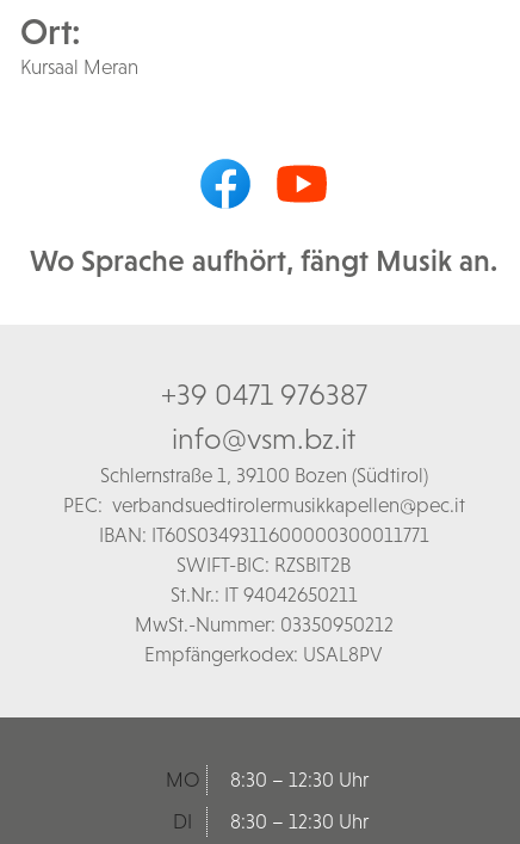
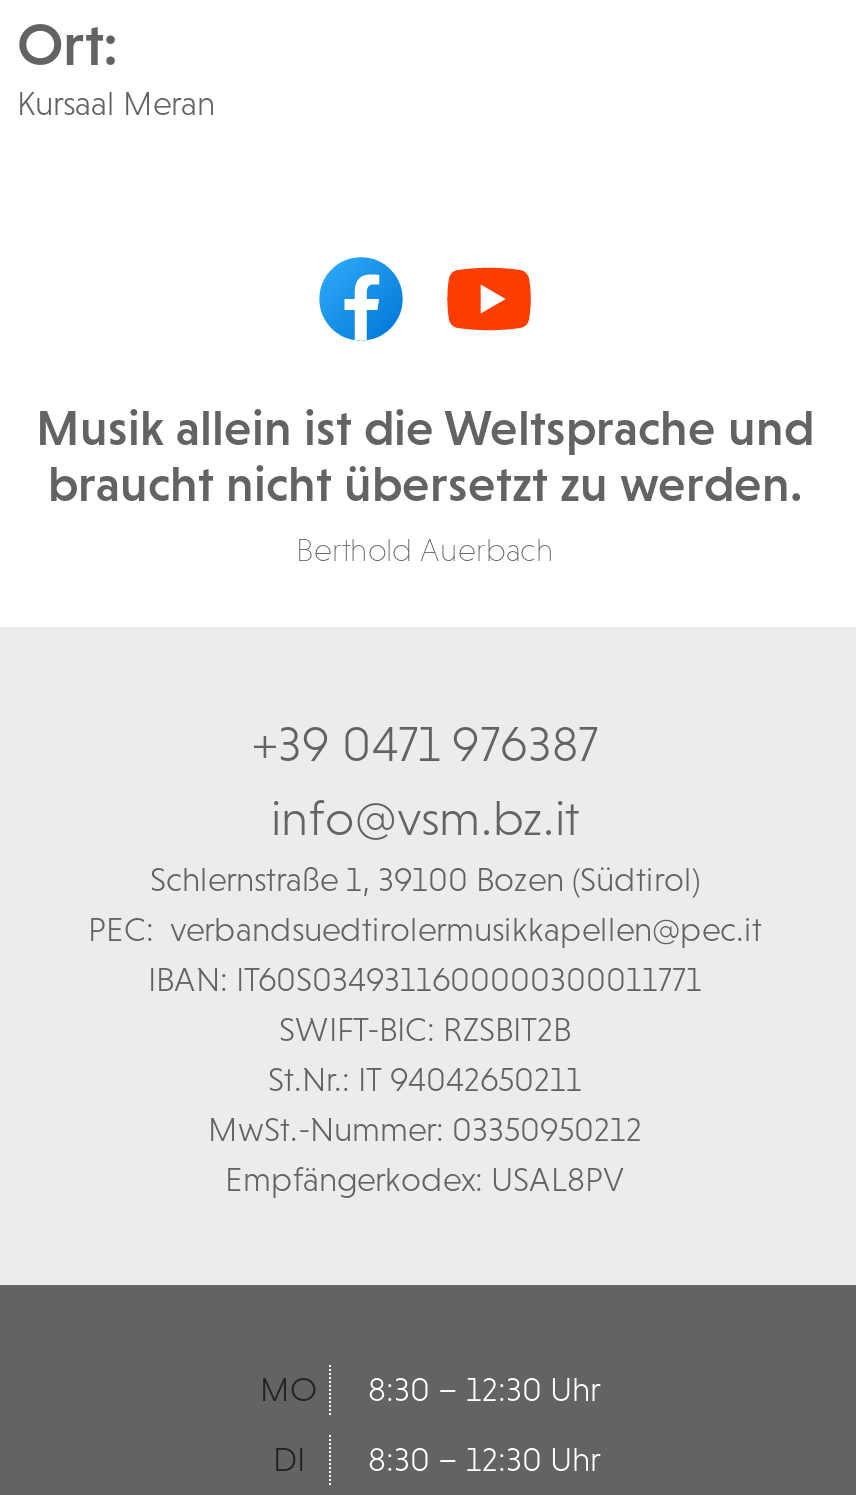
- Wo Sprache aufhört, fängt Musik an.
+ Musik allein ist die Weltsprache und
+ braucht nicht übersetzt zu werden.
+ Berthold Auerbach
